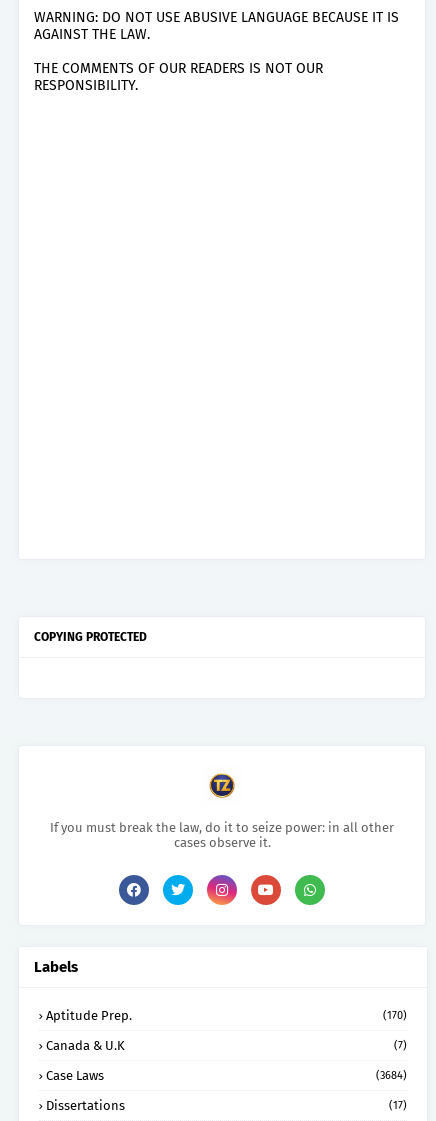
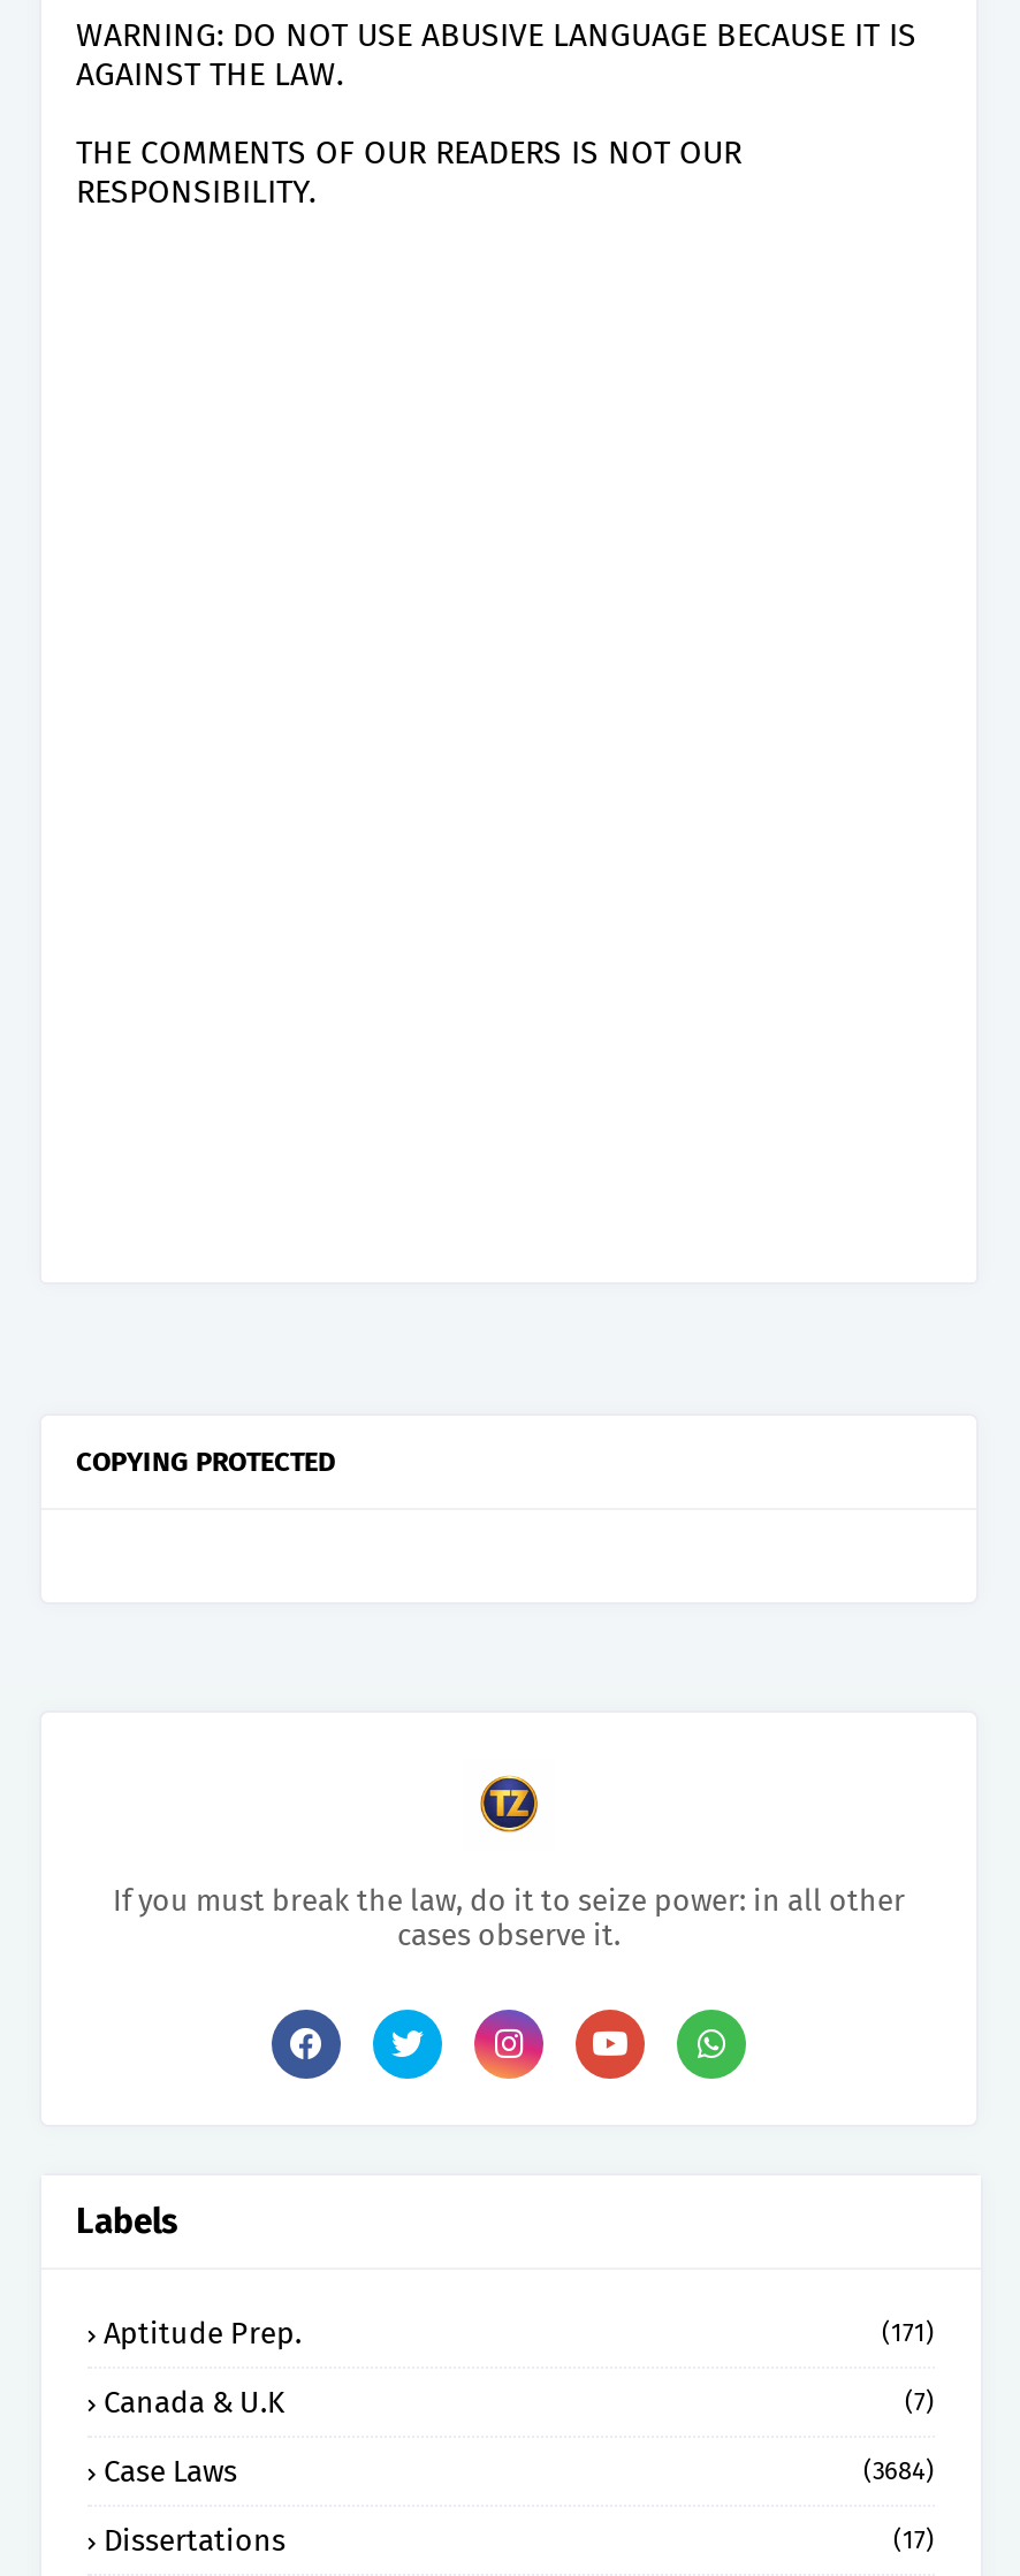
- (170)
+ (171)
